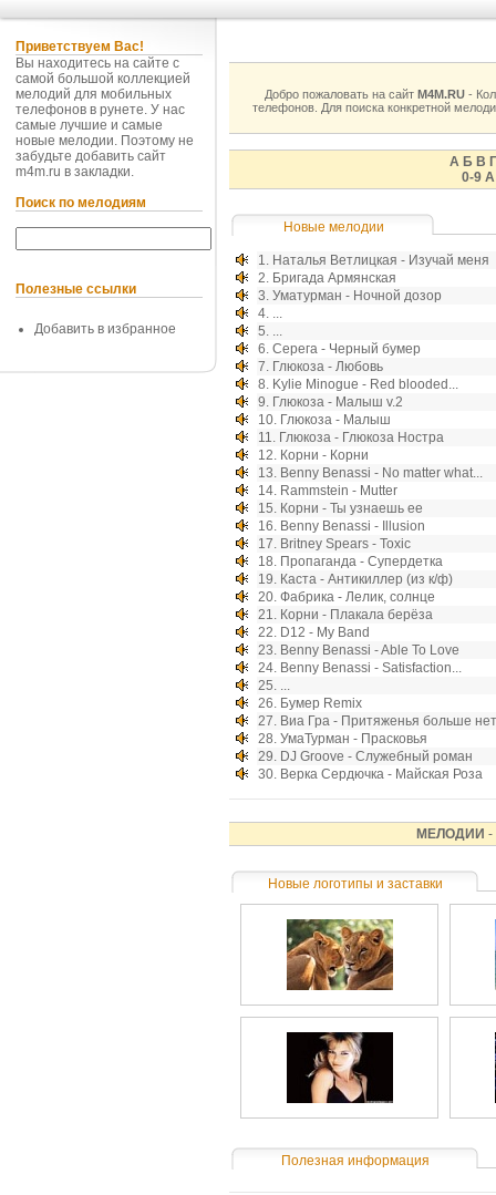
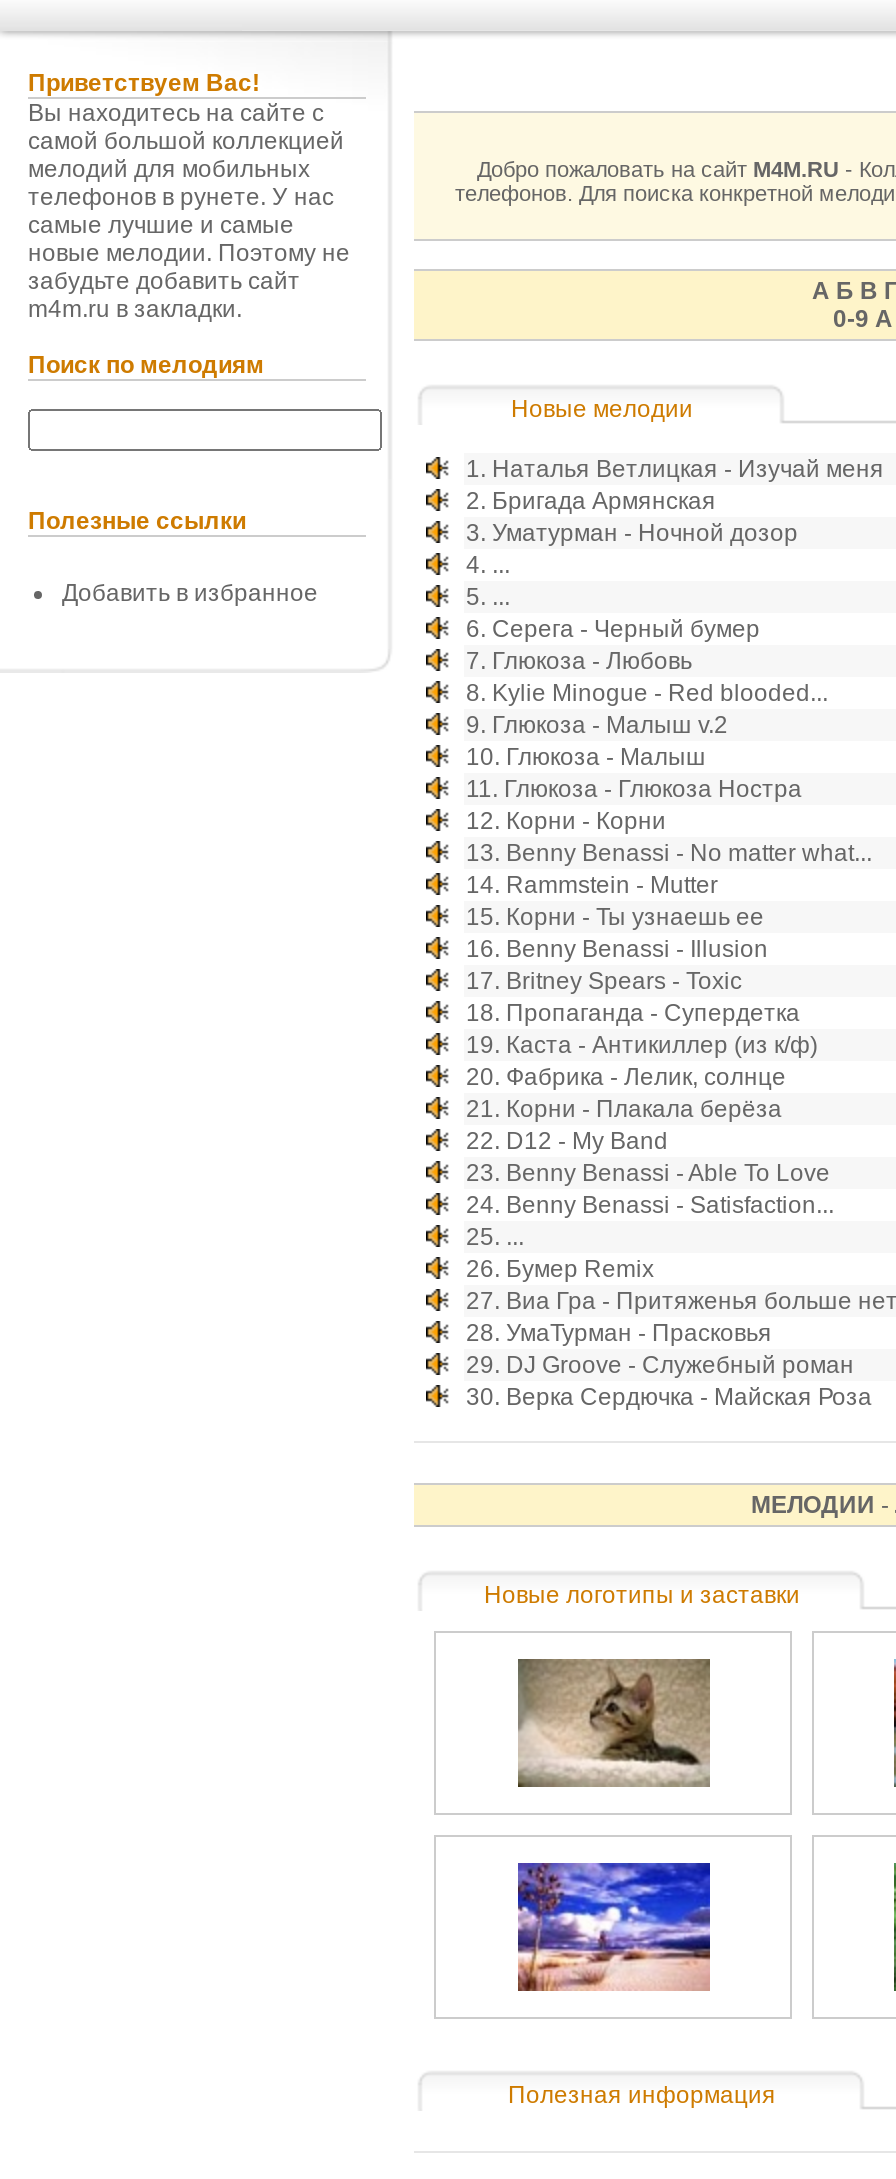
- [image]
+ [image]

- [image]
+ [image]
